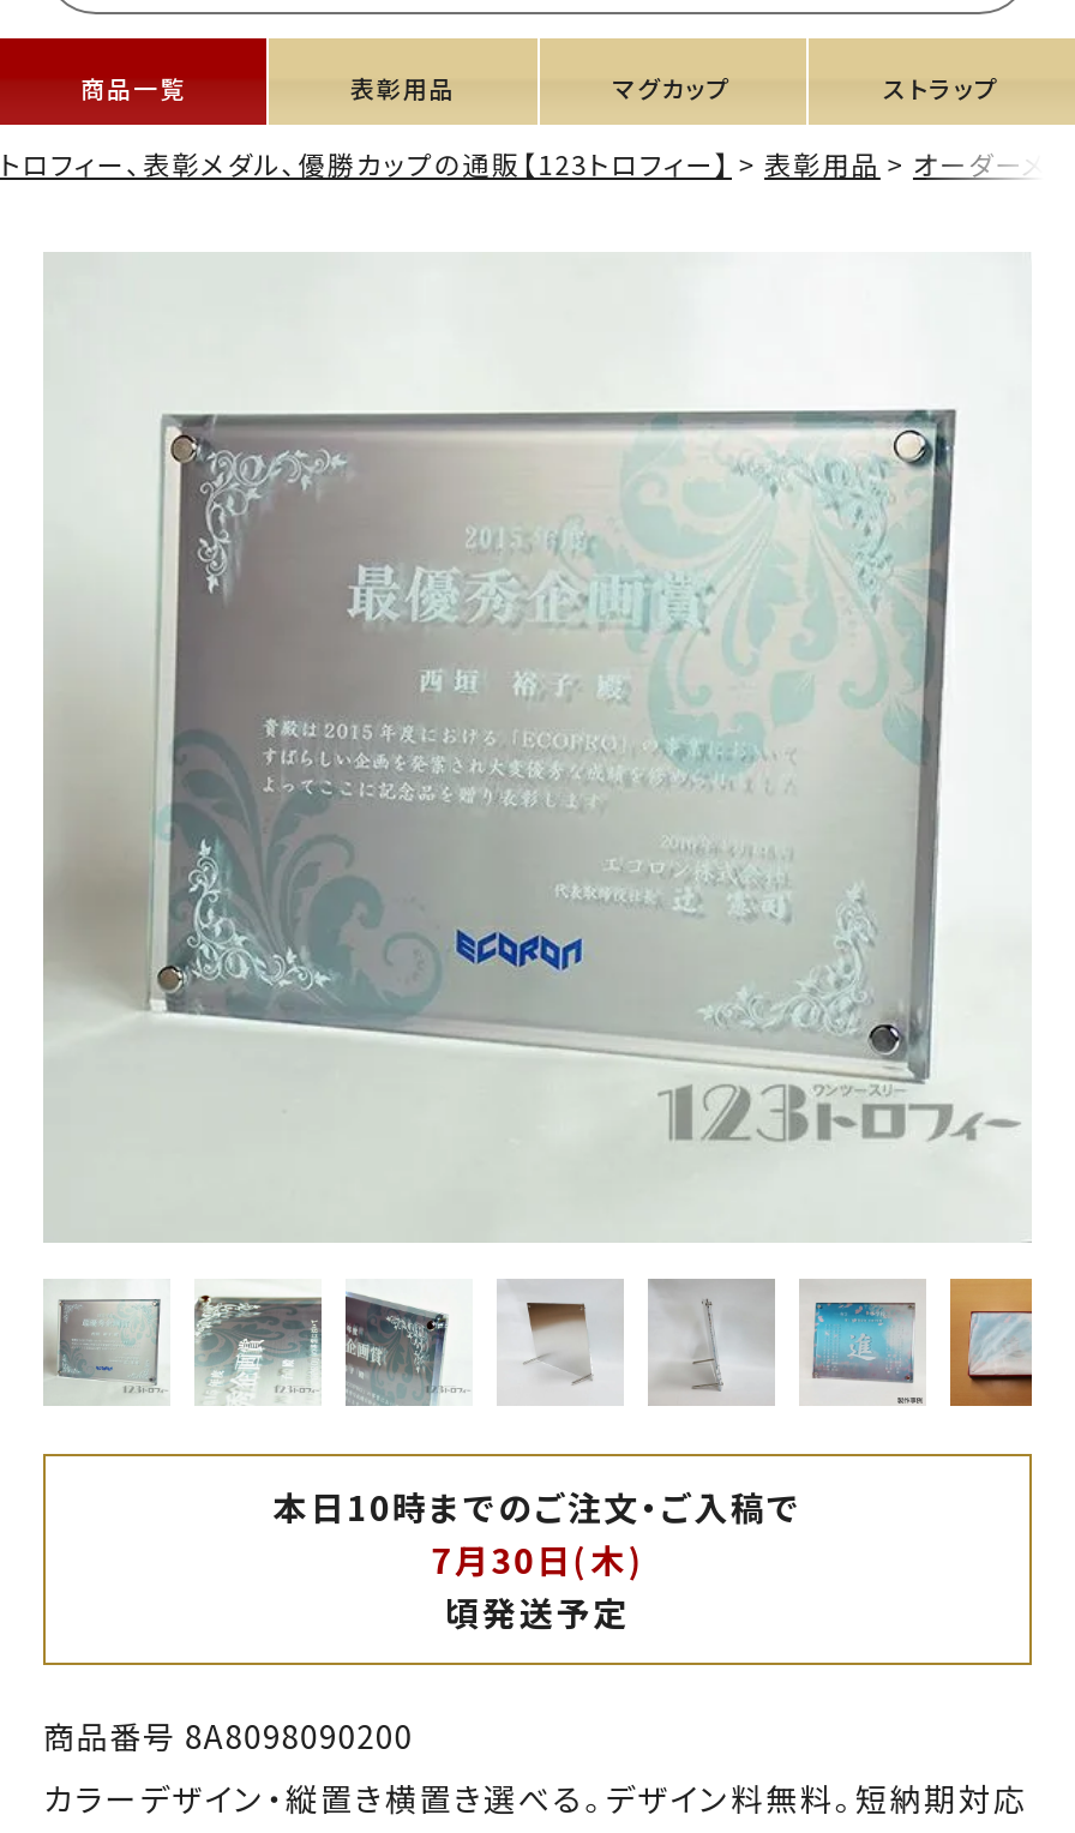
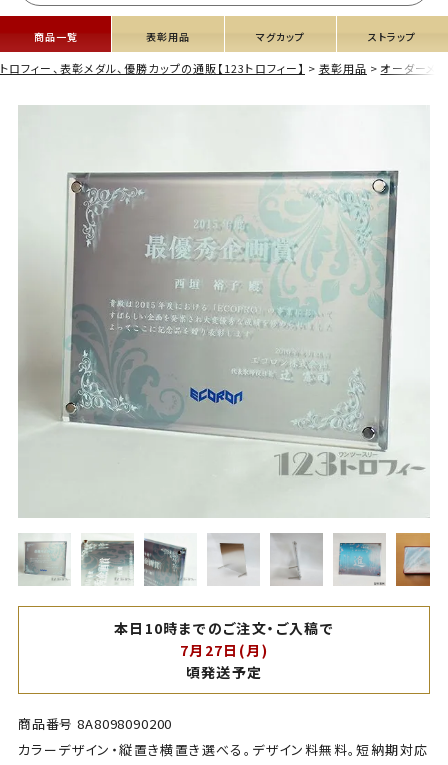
- 7月30日(木)
+ 7月27日(月)
